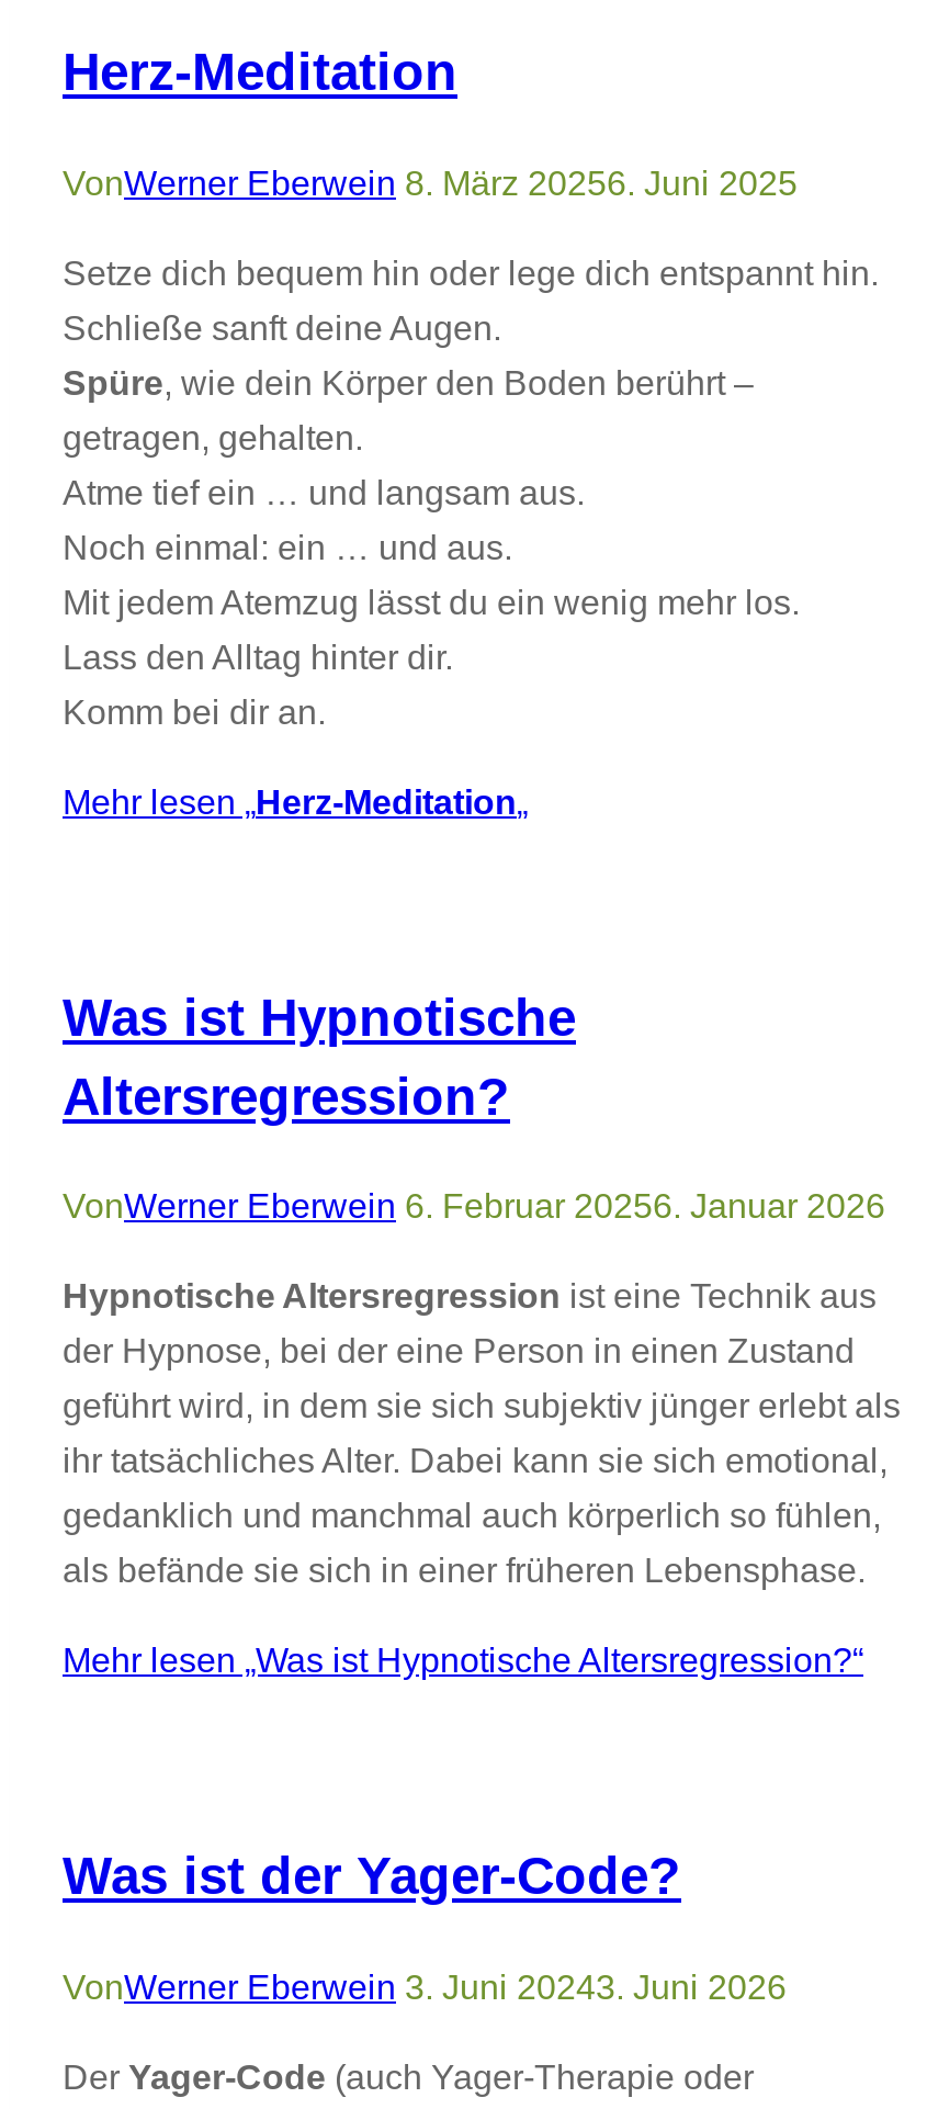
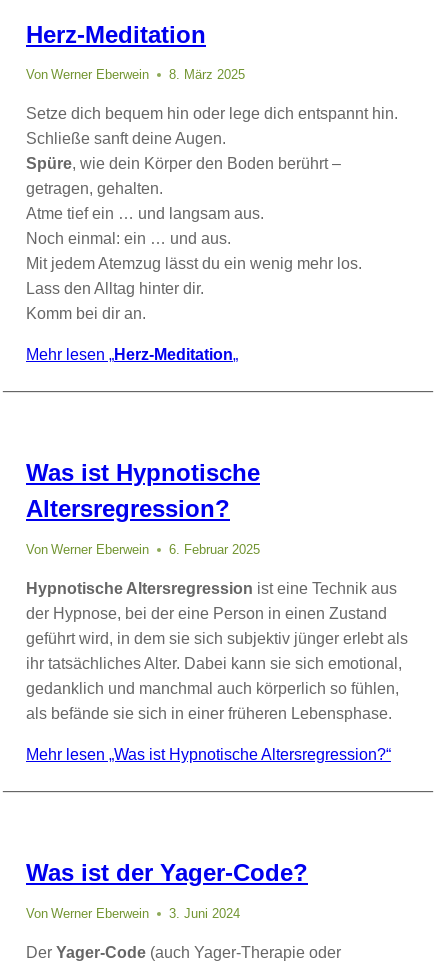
- VonWerner Eberwein 8. März 20256. Juni 2025
+ Von Werner Eberwein
+ 8. März 2025

- VonWerner Eberwein 6. Februar 20256. Januar 2026
+ Von Werner Eberwein
+ 6. Februar 2025

- VonWerner Eberwein 3. Juni 20243. Juni 2026
+ Von Werner Eberwein
+ 3. Juni 2024
